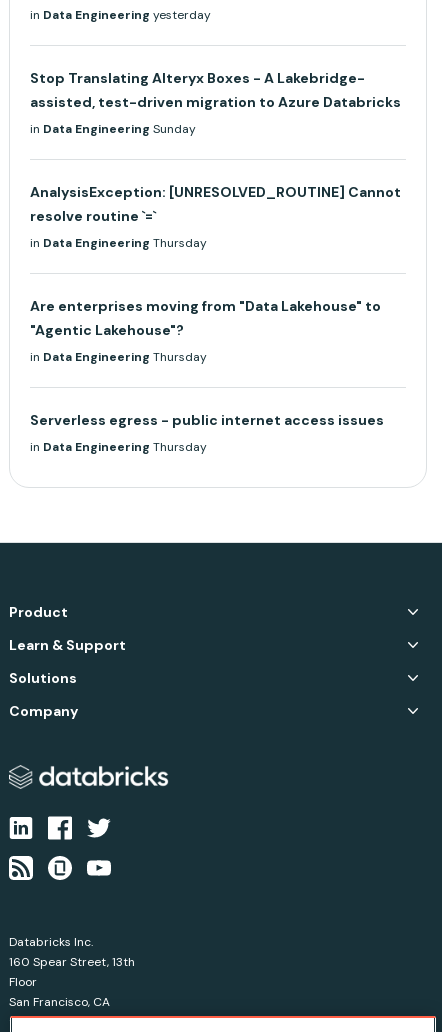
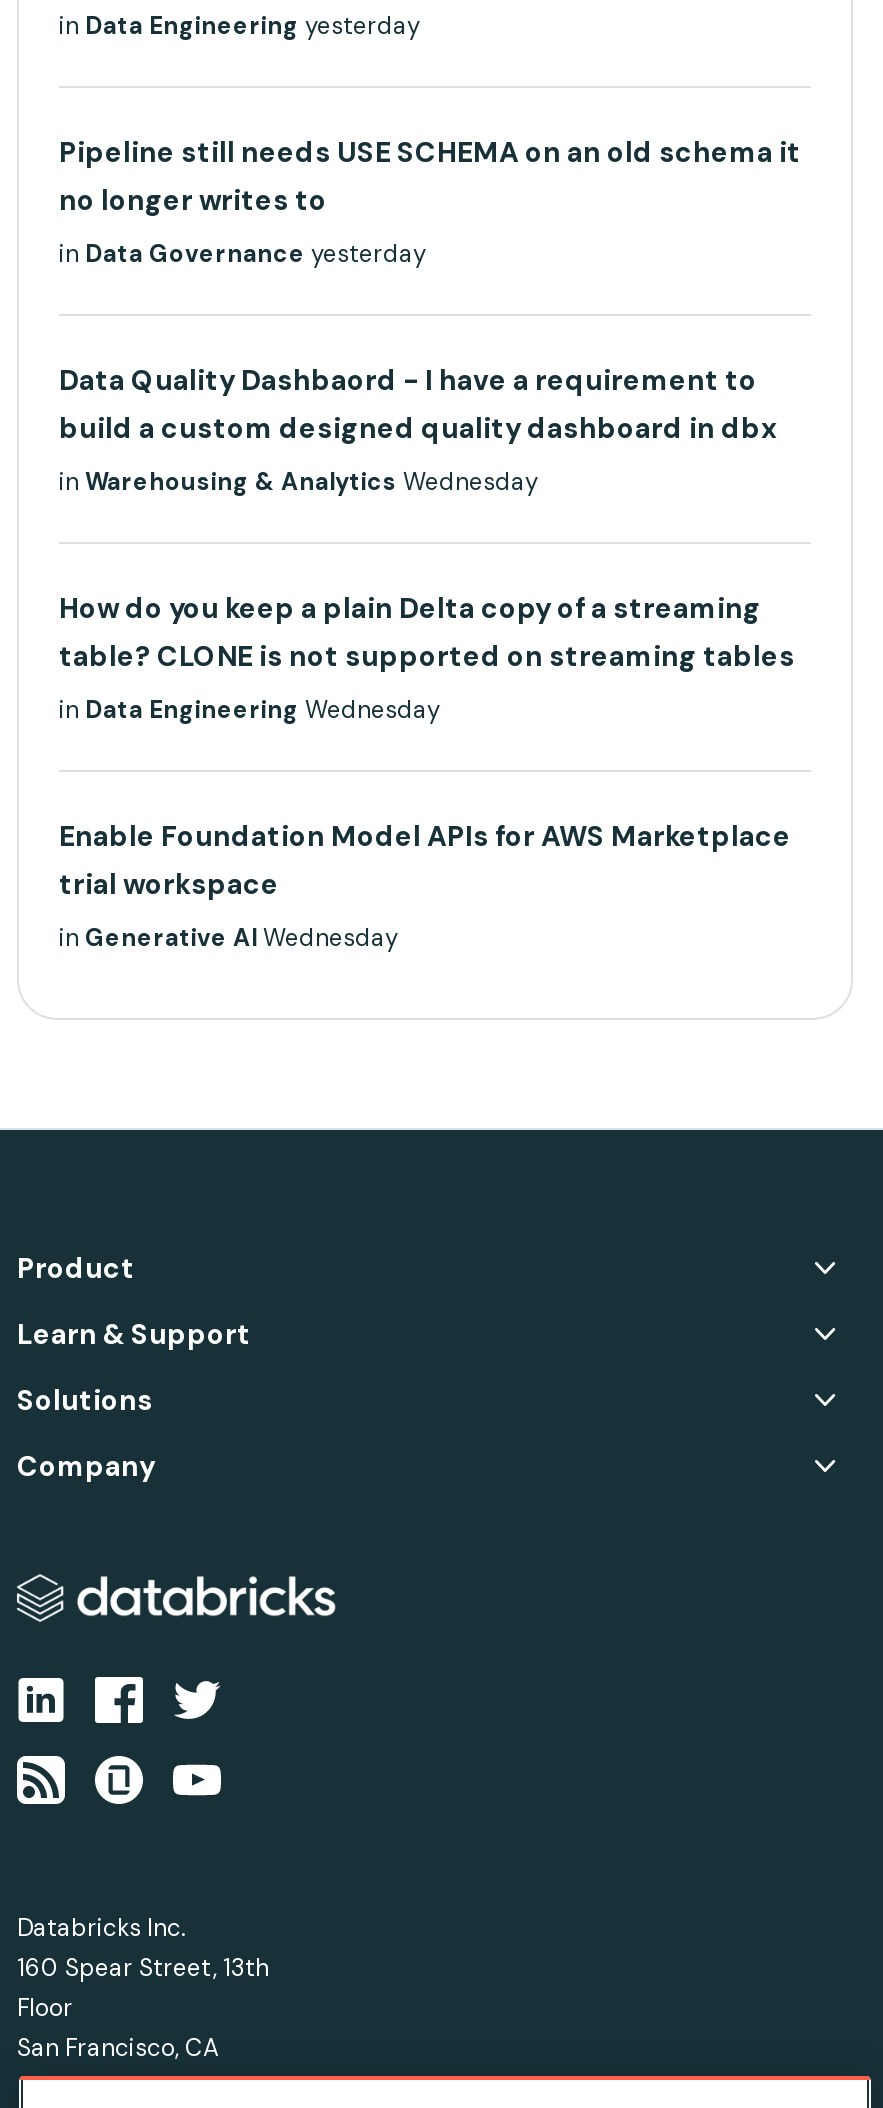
- Stop Translating Alteryx Boxes - A Lakebridge-
- assisted, test-driven migration to Azure Databricks
+ Pipeline still needs USE SCHEMA on an old schema it
+ no longer writes to

- in Data Engineering Sunday
+ in Data Governance yesterday

- AnalysisException: [UNRESOLVED_ROUTINE] Cannot
- resolve routine `=`
+ Data Quality Dashbaord - I have a requirement to
+ build a custom designed quality dashboard in dbx

- in Data Engineering Thursday
+ in Warehousing & Analytics Wednesday

- Are enterprises moving from "Data Lakehouse" to
- "Agentic Lakehouse"?
+ How do you keep a plain Delta copy of a streaming
+ table? CLONE is not supported on streaming tables

- in Data Engineering Thursday
+ in Data Engineering Wednesday

- Serverless egress - public internet access issues
+ Enable Foundation Model APIs for AWS Marketplace
+ trial workspace

- in Data Engineering Thursday
+ in Generative AI Wednesday
